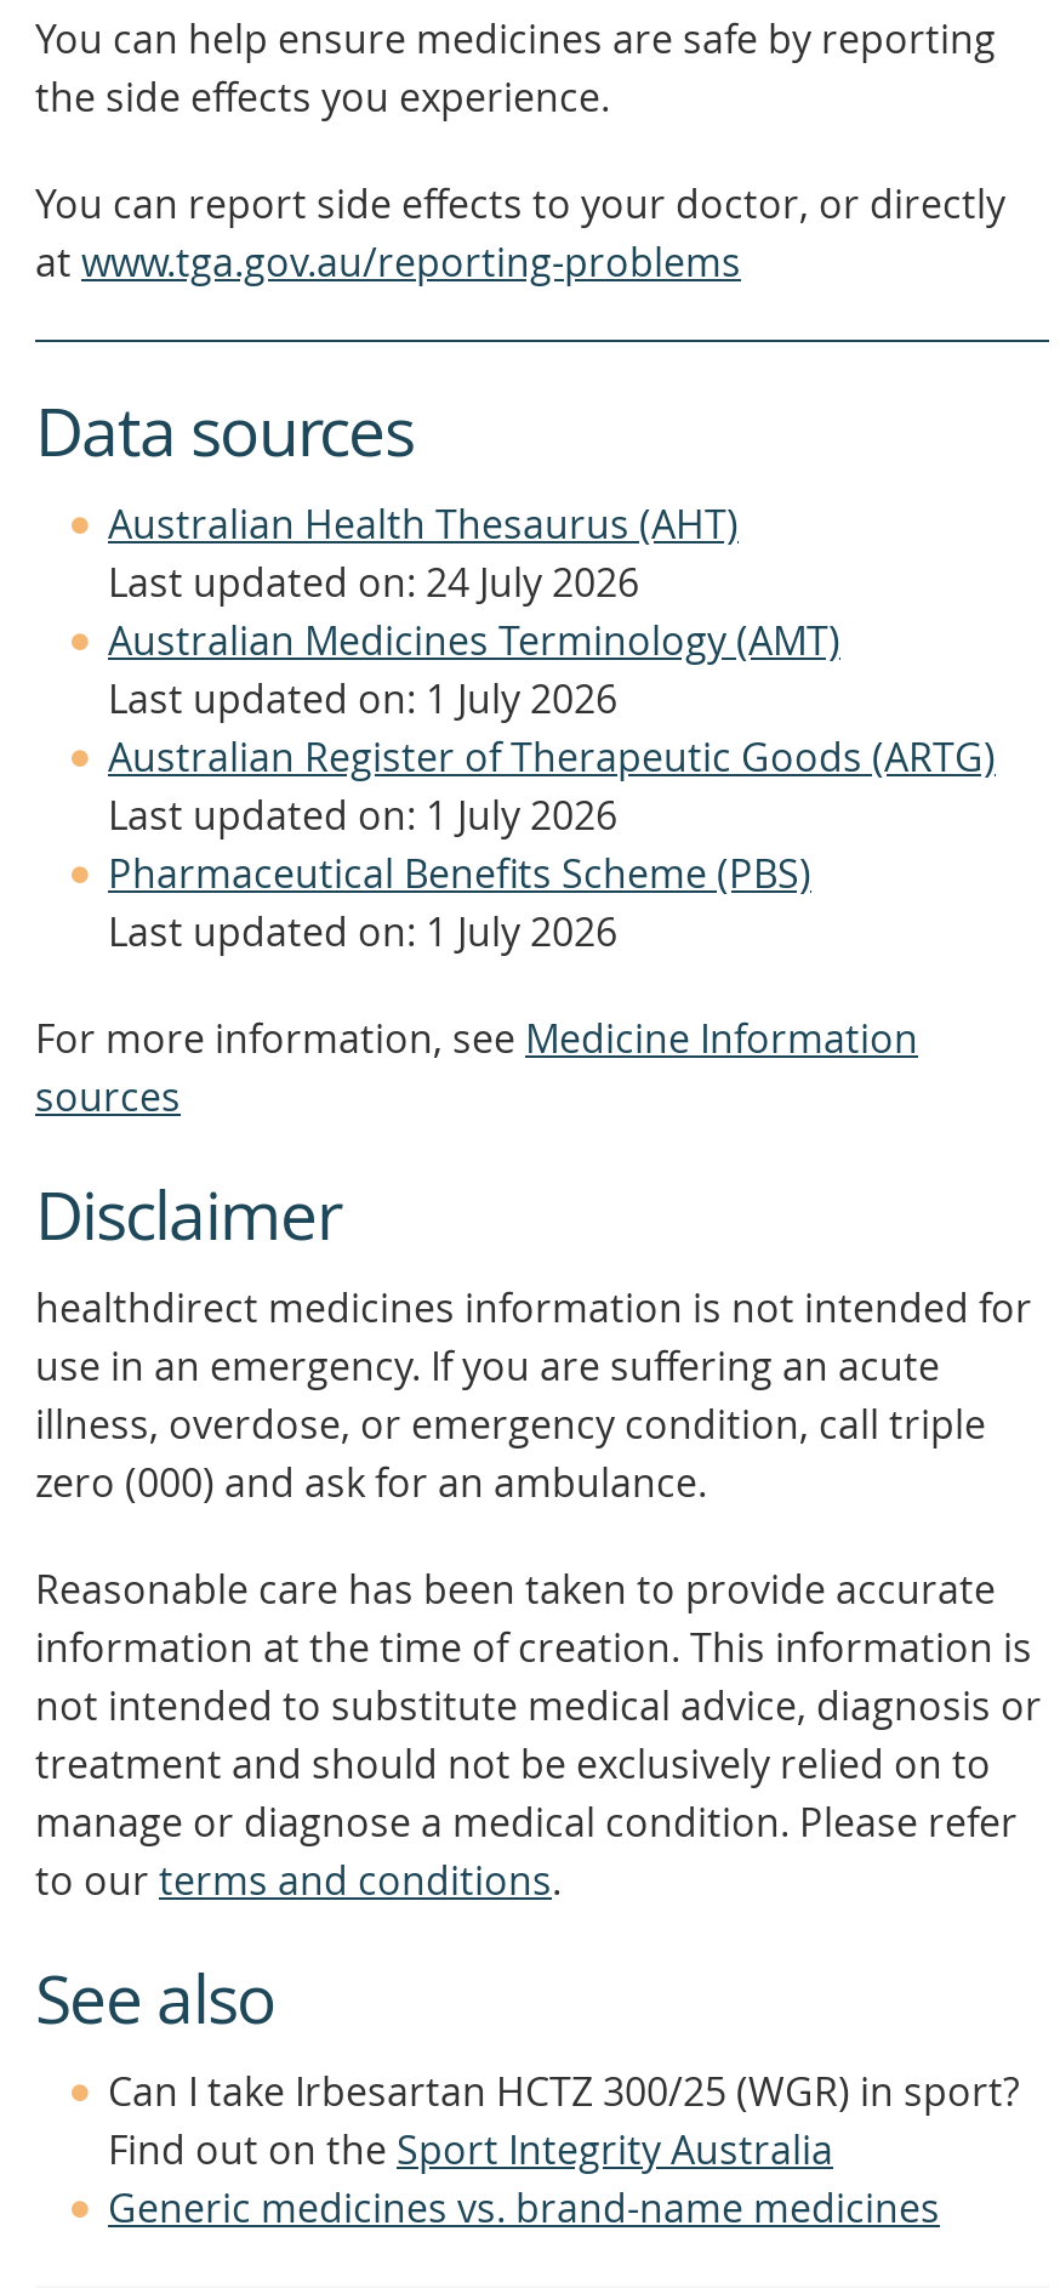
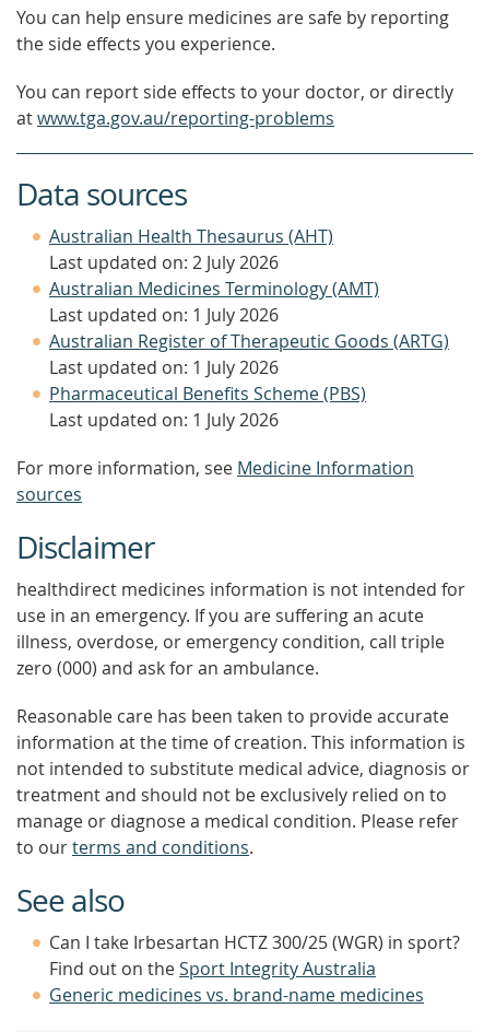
- Last updated on: 24 July 2026
+ Last updated on: 2 July 2026
